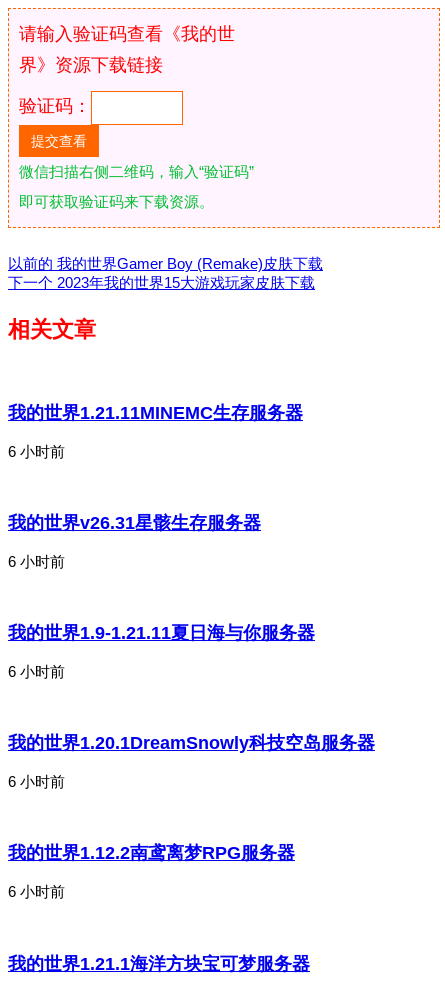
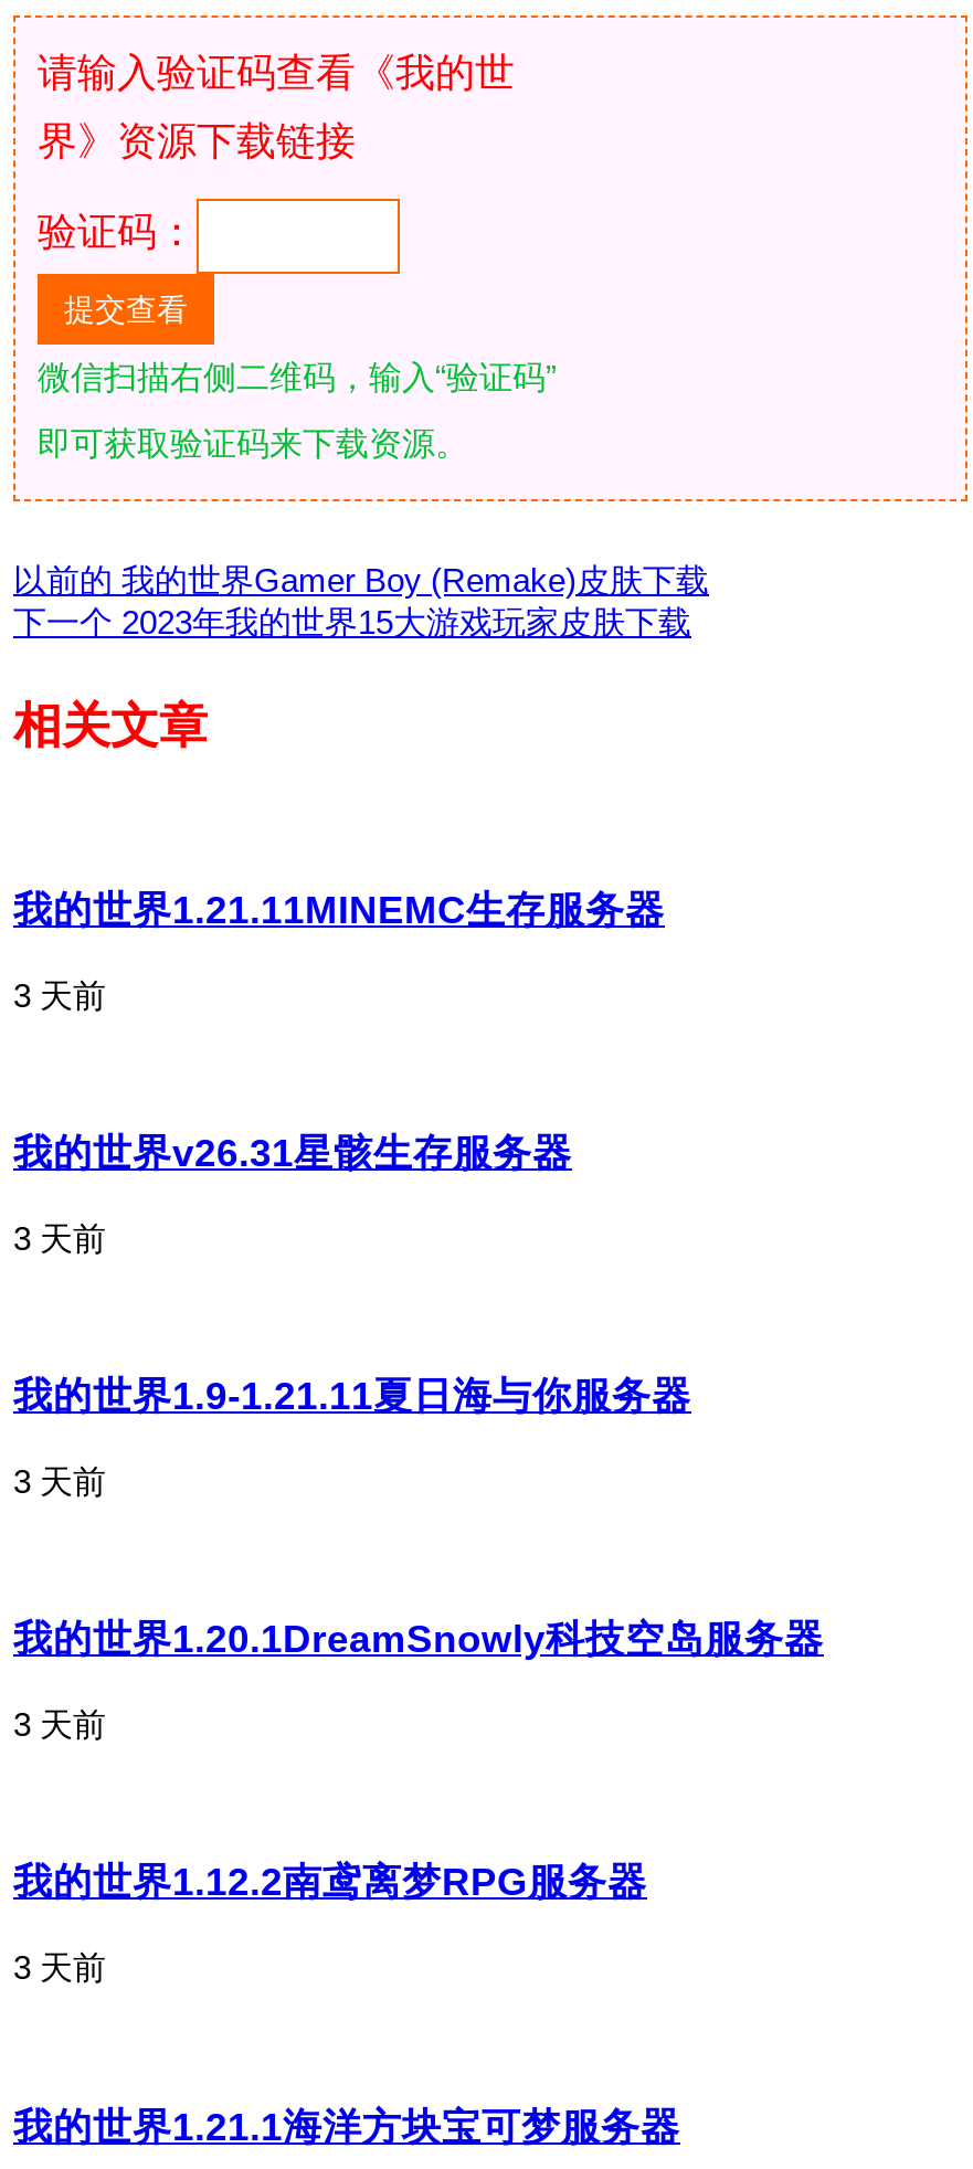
- 6 小时前
+ 3 天前

- 6 小时前
+ 3 天前

- 6 小时前
+ 3 天前

- 6 小时前
+ 3 天前

- 6 小时前
+ 3 天前
